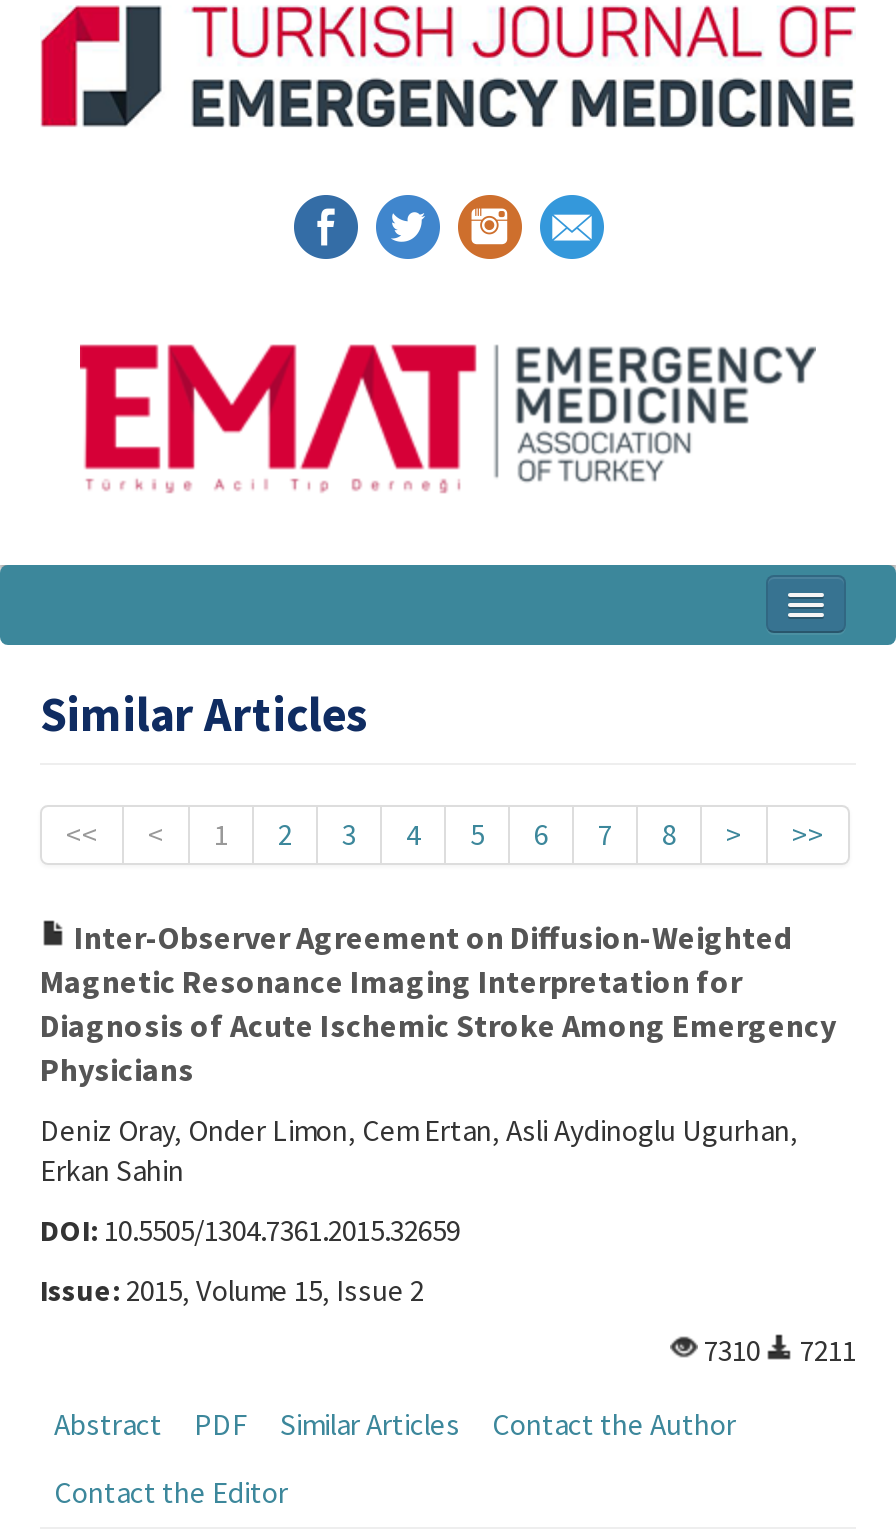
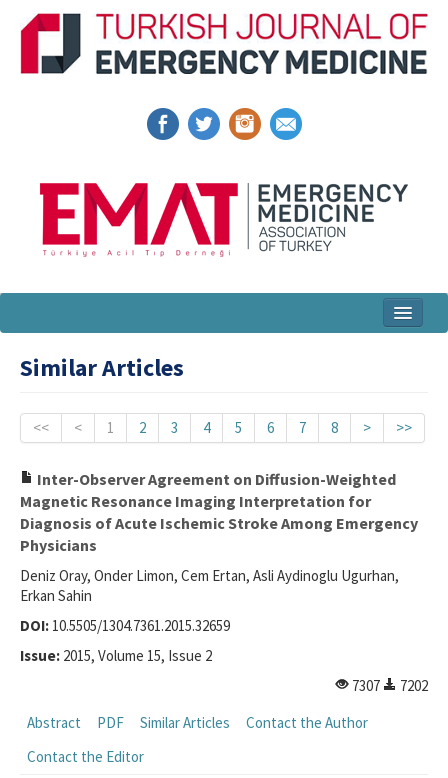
- 7310
+ 7307

- 7211
+ 7202
